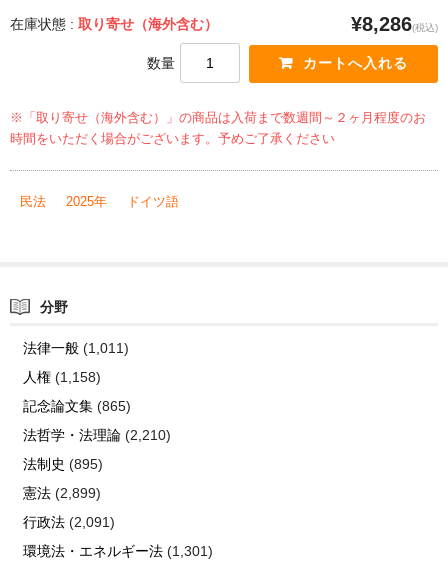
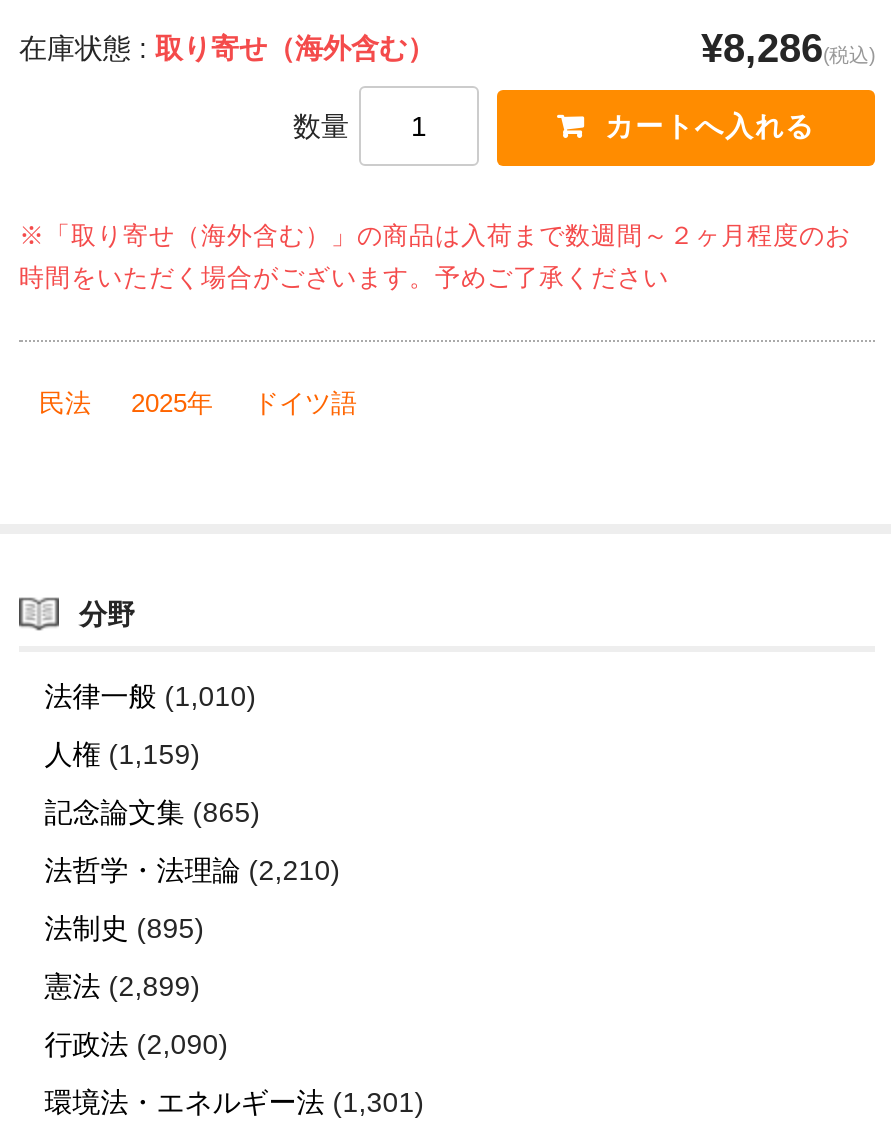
- 法律一般(1,011)
+ 法律一般(1,010)

- 人権(1,158)
+ 人権(1,159)

- 行政法(2,091)
+ 行政法(2,090)
